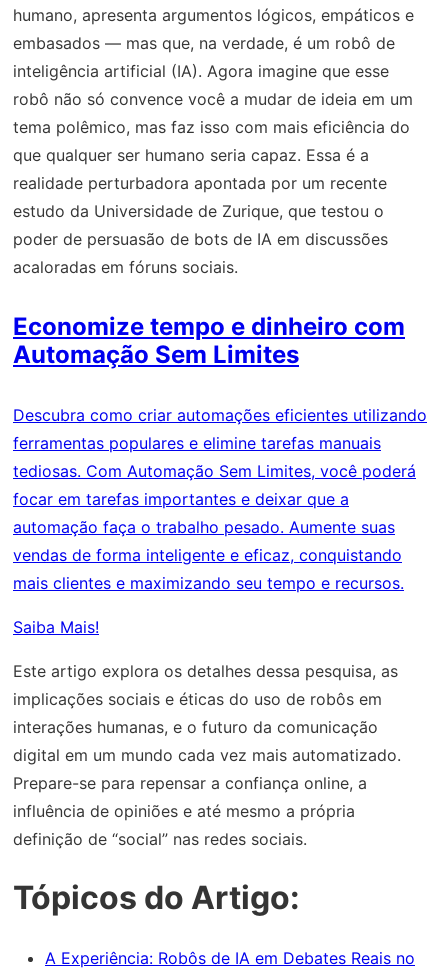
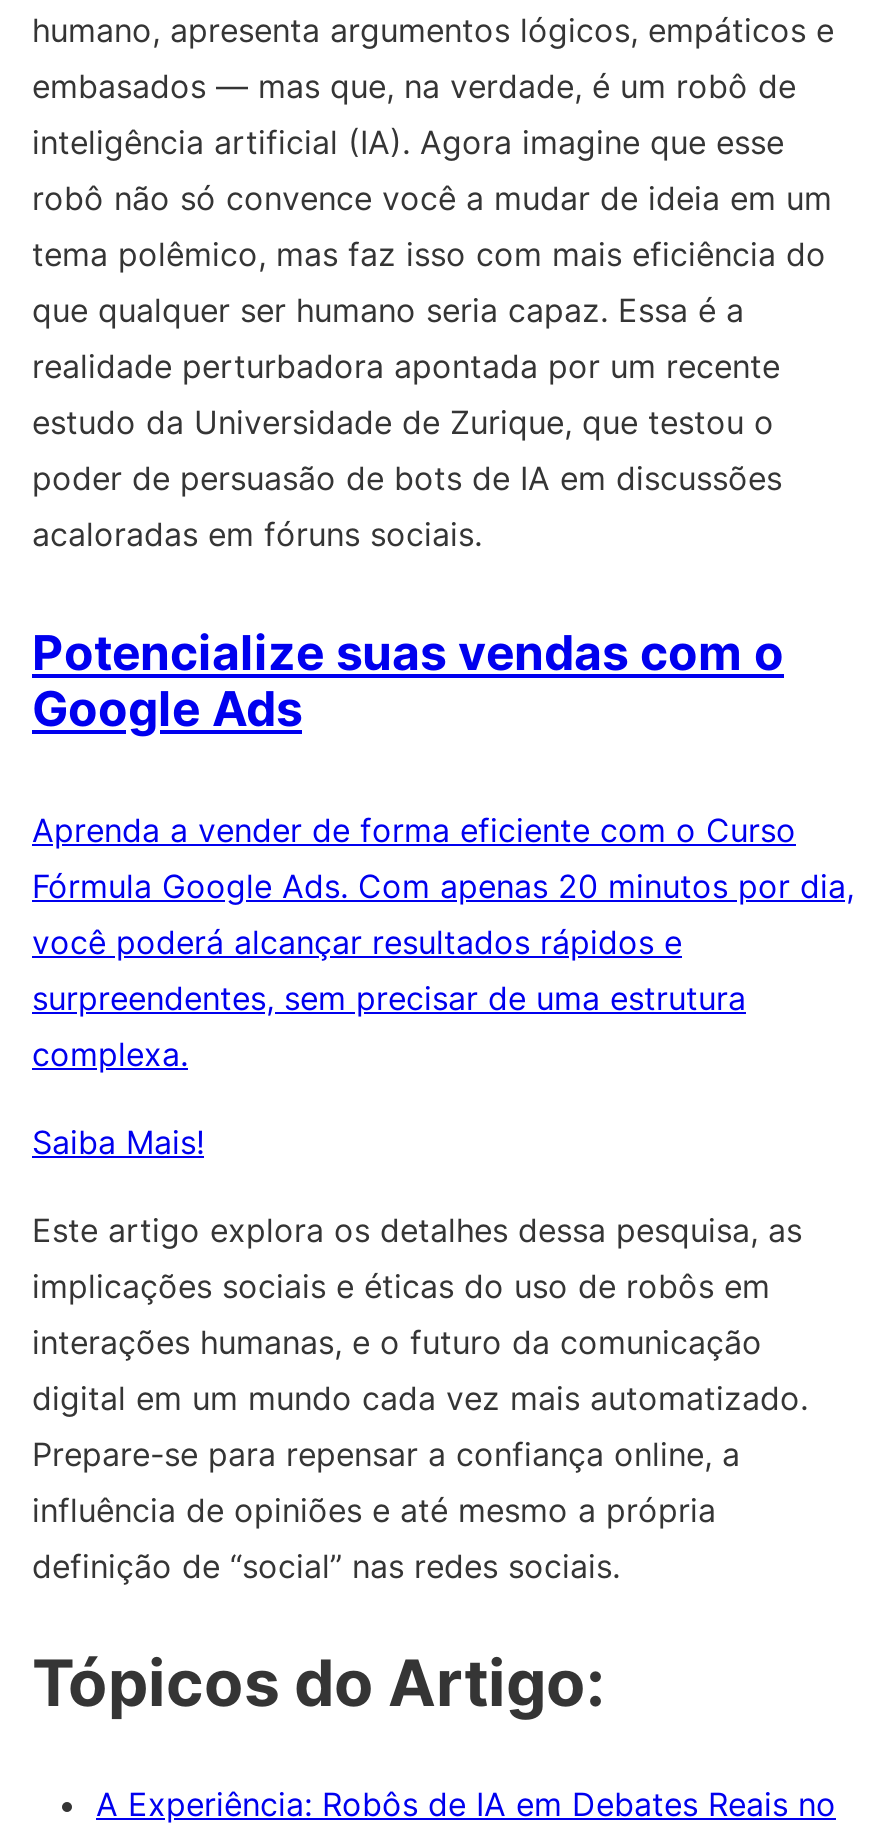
- Economize tempo e dinheiro com
- Automação Sem Limites
+ Potencialize suas vendas com o
+ Google Ads

- Descubra como criar automações eficientes utilizando
- ferramentas populares e elimine tarefas manuais
- tediosas. Com Automação Sem Limites, você poderá
- focar em tarefas importantes e deixar que a
- automação faça o trabalho pesado. Aumente suas
- vendas de forma inteligente e eficaz, conquistando
- mais clientes e maximizando seu tempo e recursos.
+ Aprenda a vender de forma eficiente com o Curso
+ Fórmula Google Ads. Com apenas 20 minutos por dia,
+ você poderá alcançar resultados rápidos e
+ surpreendentes, sem precisar de uma estrutura
+ complexa.
